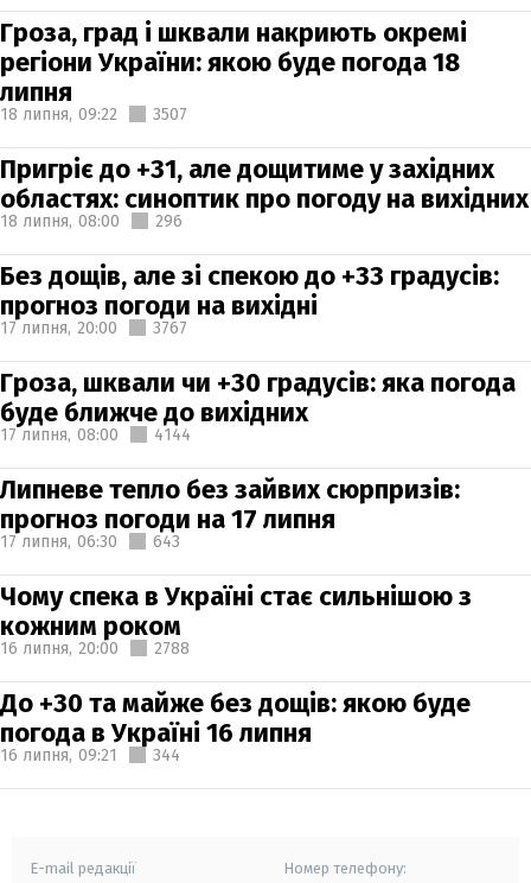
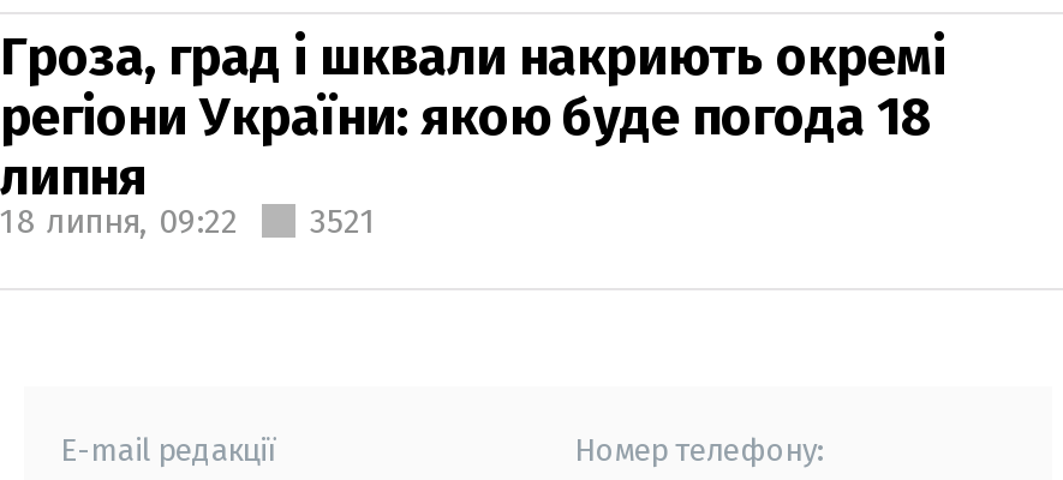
- 3507
- Пригріє до +31, але дощитиме у західних
- областях: синоптик про погоду на вихідних
- 18 липня, 08:00
- 296
- Без дощів, але зі спекою до +33 градусів:
- прогноз погоди на вихідні
- 17 липня, 20:00
- 3767
- Гроза, шквали чи +30 градусів: яка погода
- буде ближче до вихідних
- 17 липня, 08:00
- 4144
- Липневе тепло без зайвих сюрпризів:
- прогноз погоди на 17 липня
- 17 липня, 06:30
- 643
- Чому спека в Україні стає сильнішою з
- кожним роком
- 16 липня, 20:00
- 2788
- До +30 та майже без дощів: якою буде
- погода в Україні 16 липня
- 16 липня, 09:21
- 344
+ 3521
